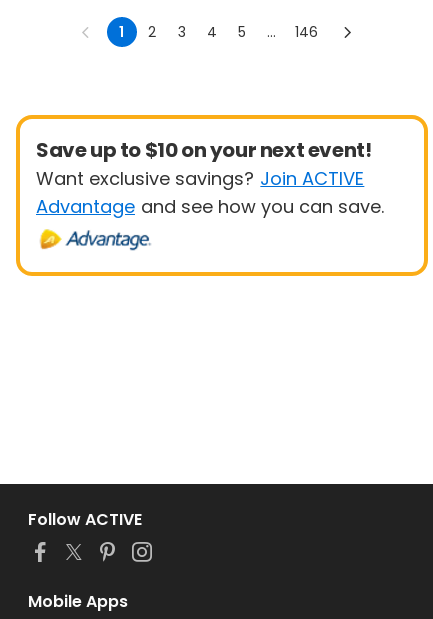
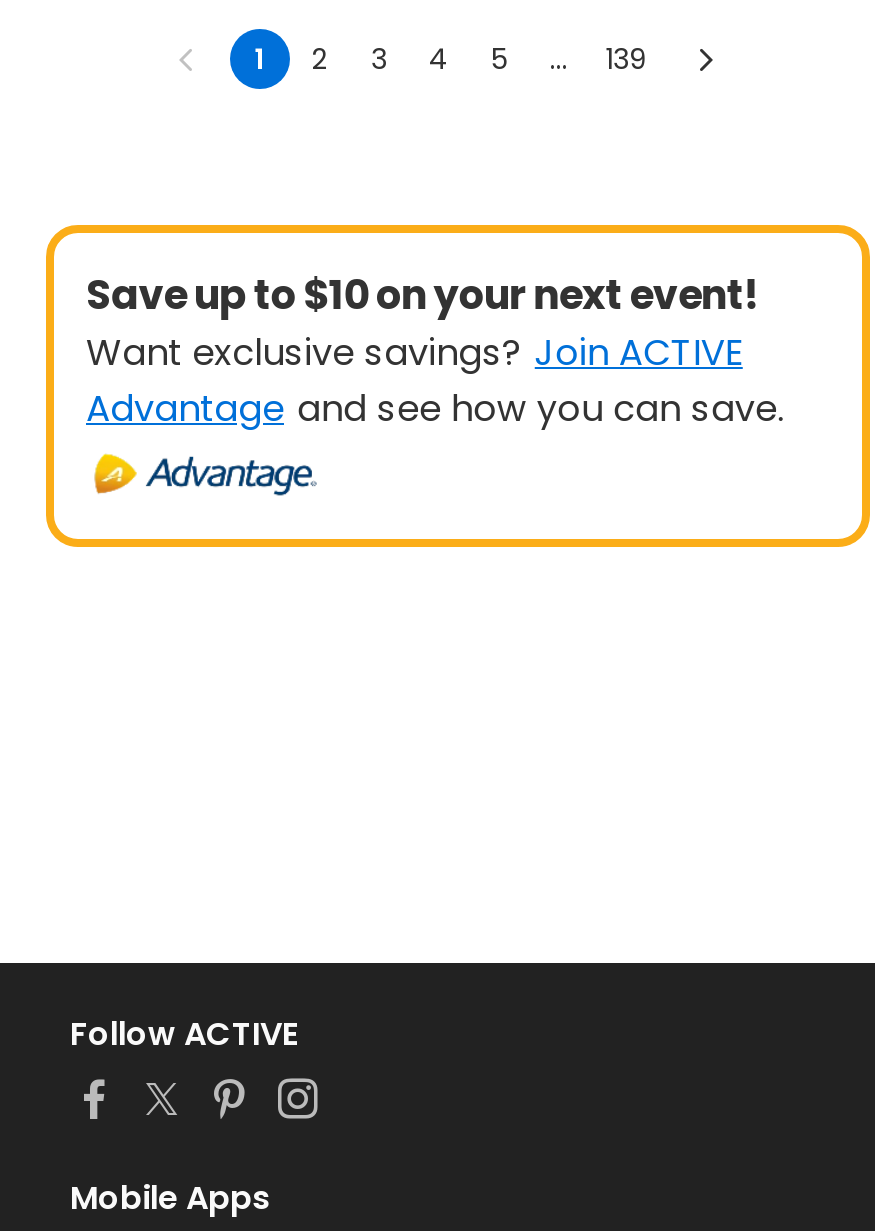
- 146
+ 139
